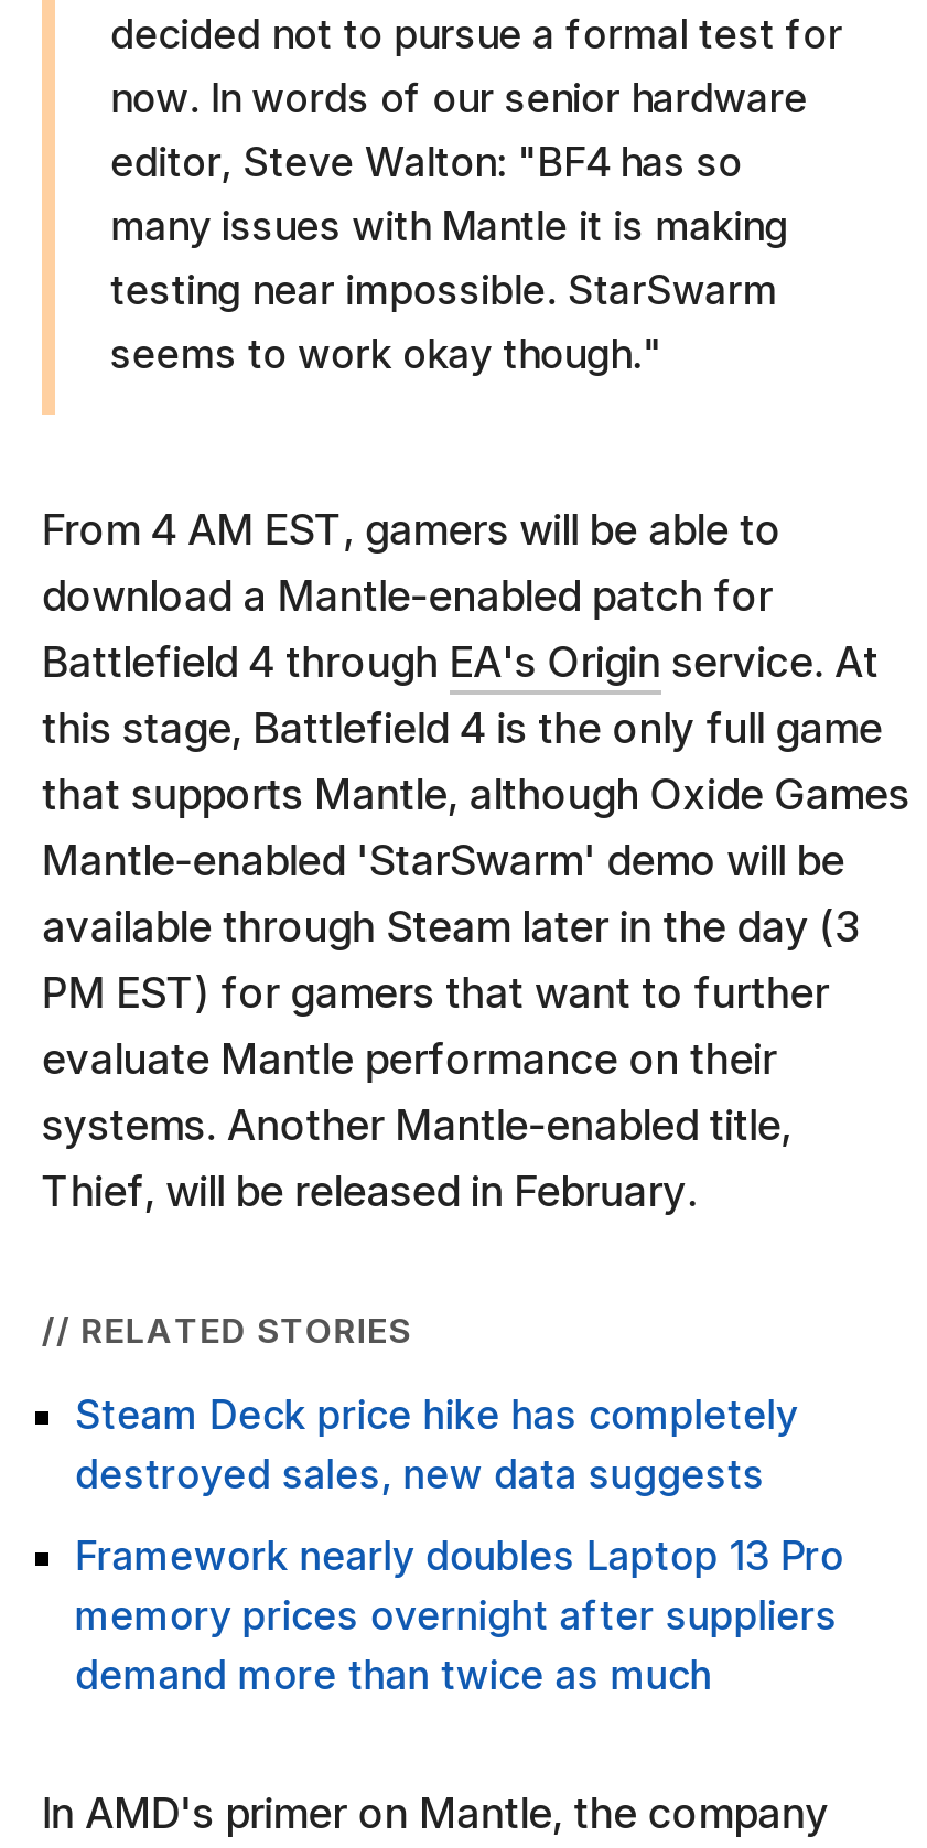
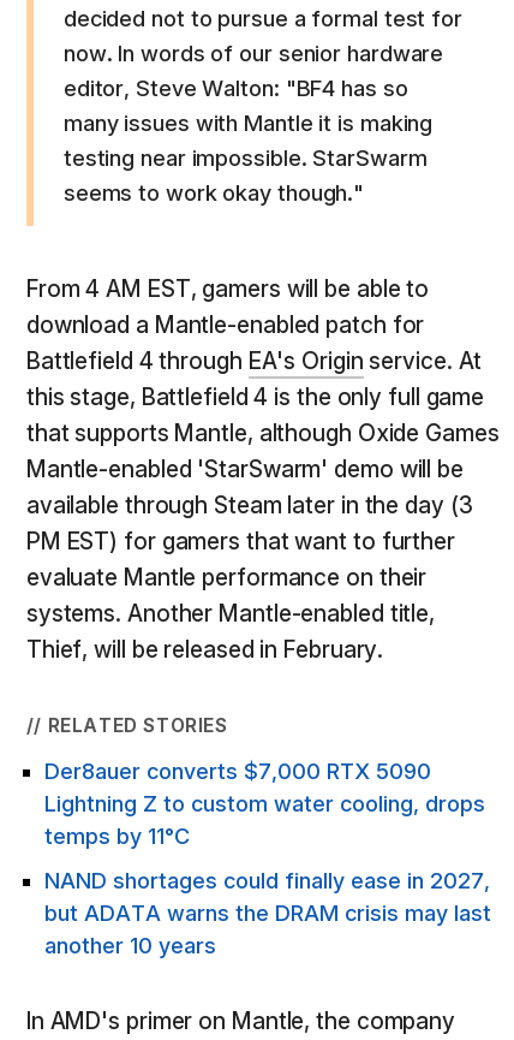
- Steam Deck price hike has completely
- destroyed sales, new data suggests
+ Der8auer converts $7,000 RTX 5090
+ Lightning Z to custom water cooling, drops
+ temps by 11°C

- Framework nearly doubles Laptop 13 Pro
- memory prices overnight after suppliers
- demand more than twice as much
+ NAND shortages could finally ease in 2027,
+ but ADATA warns the DRAM crisis may last
+ another 10 years
